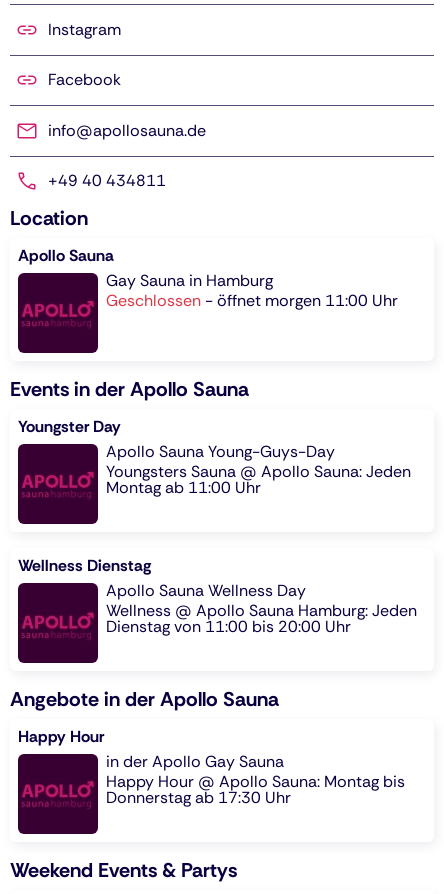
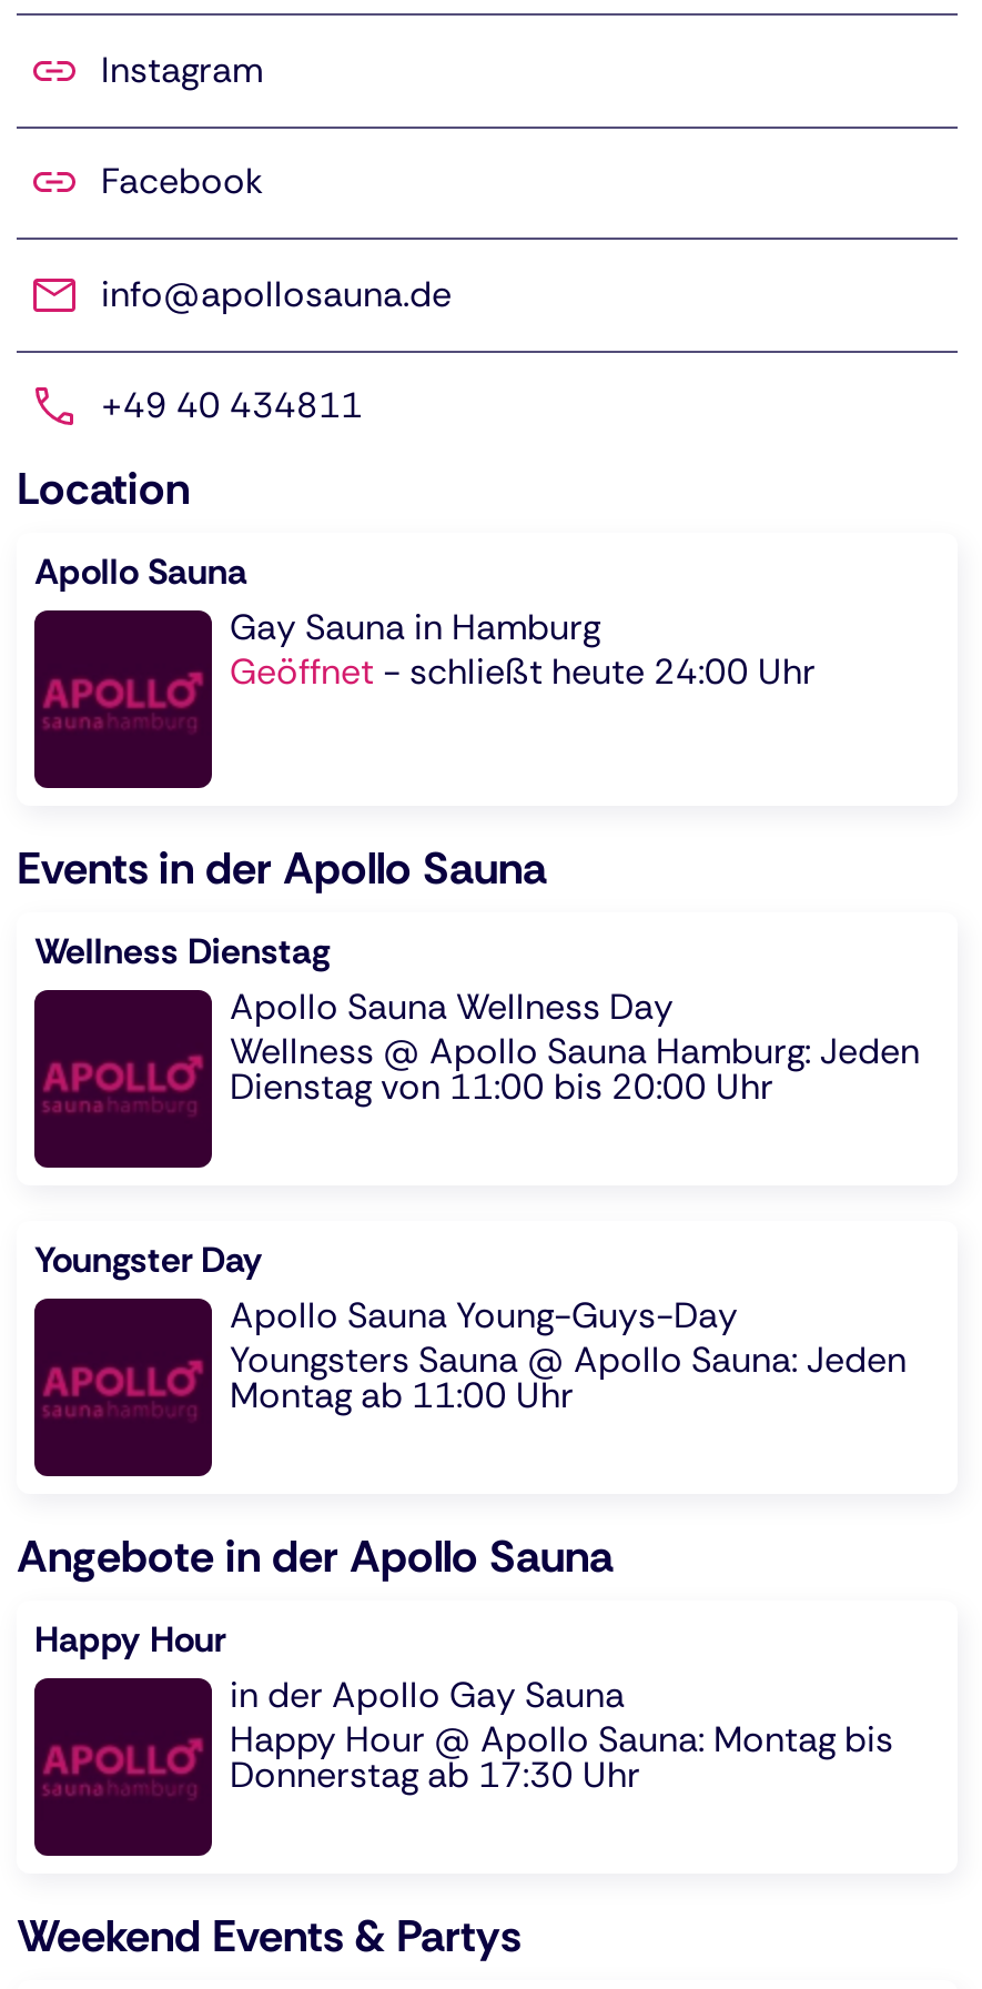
- Geschlossen - öffnet morgen 11:00 Uhr
+ Geöffnet - schließt heute 24:00 Uhr

moved down: Youngster Day | Apollo Sauna Young-Guys-Day | Youngsters Sauna @ Apollo Sauna: Jeden | Montag ab 11:00 Uhr

moved up: Wellness Dienstag | Apollo Sauna Wellness Day | Wellness @ Apollo Sauna Hamburg: Jeden | Dienstag von 11:00 bis 20:00 Uhr
